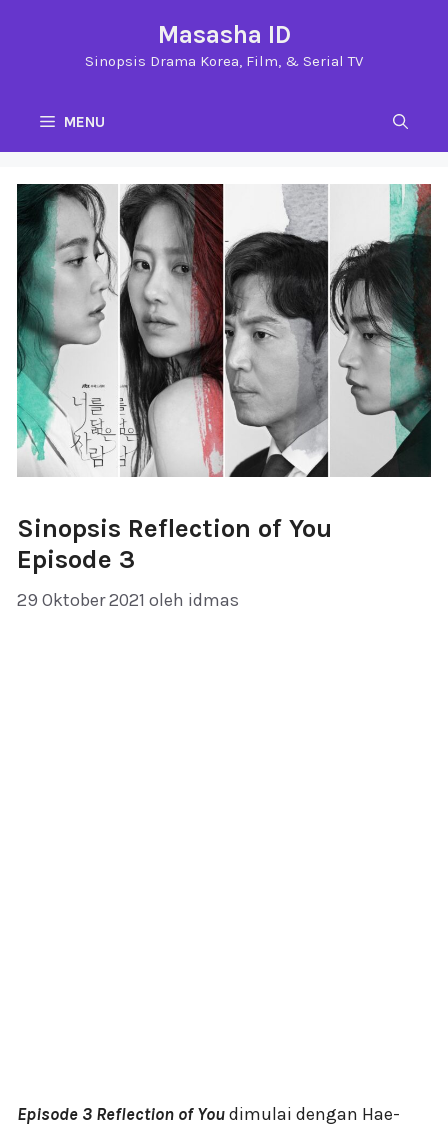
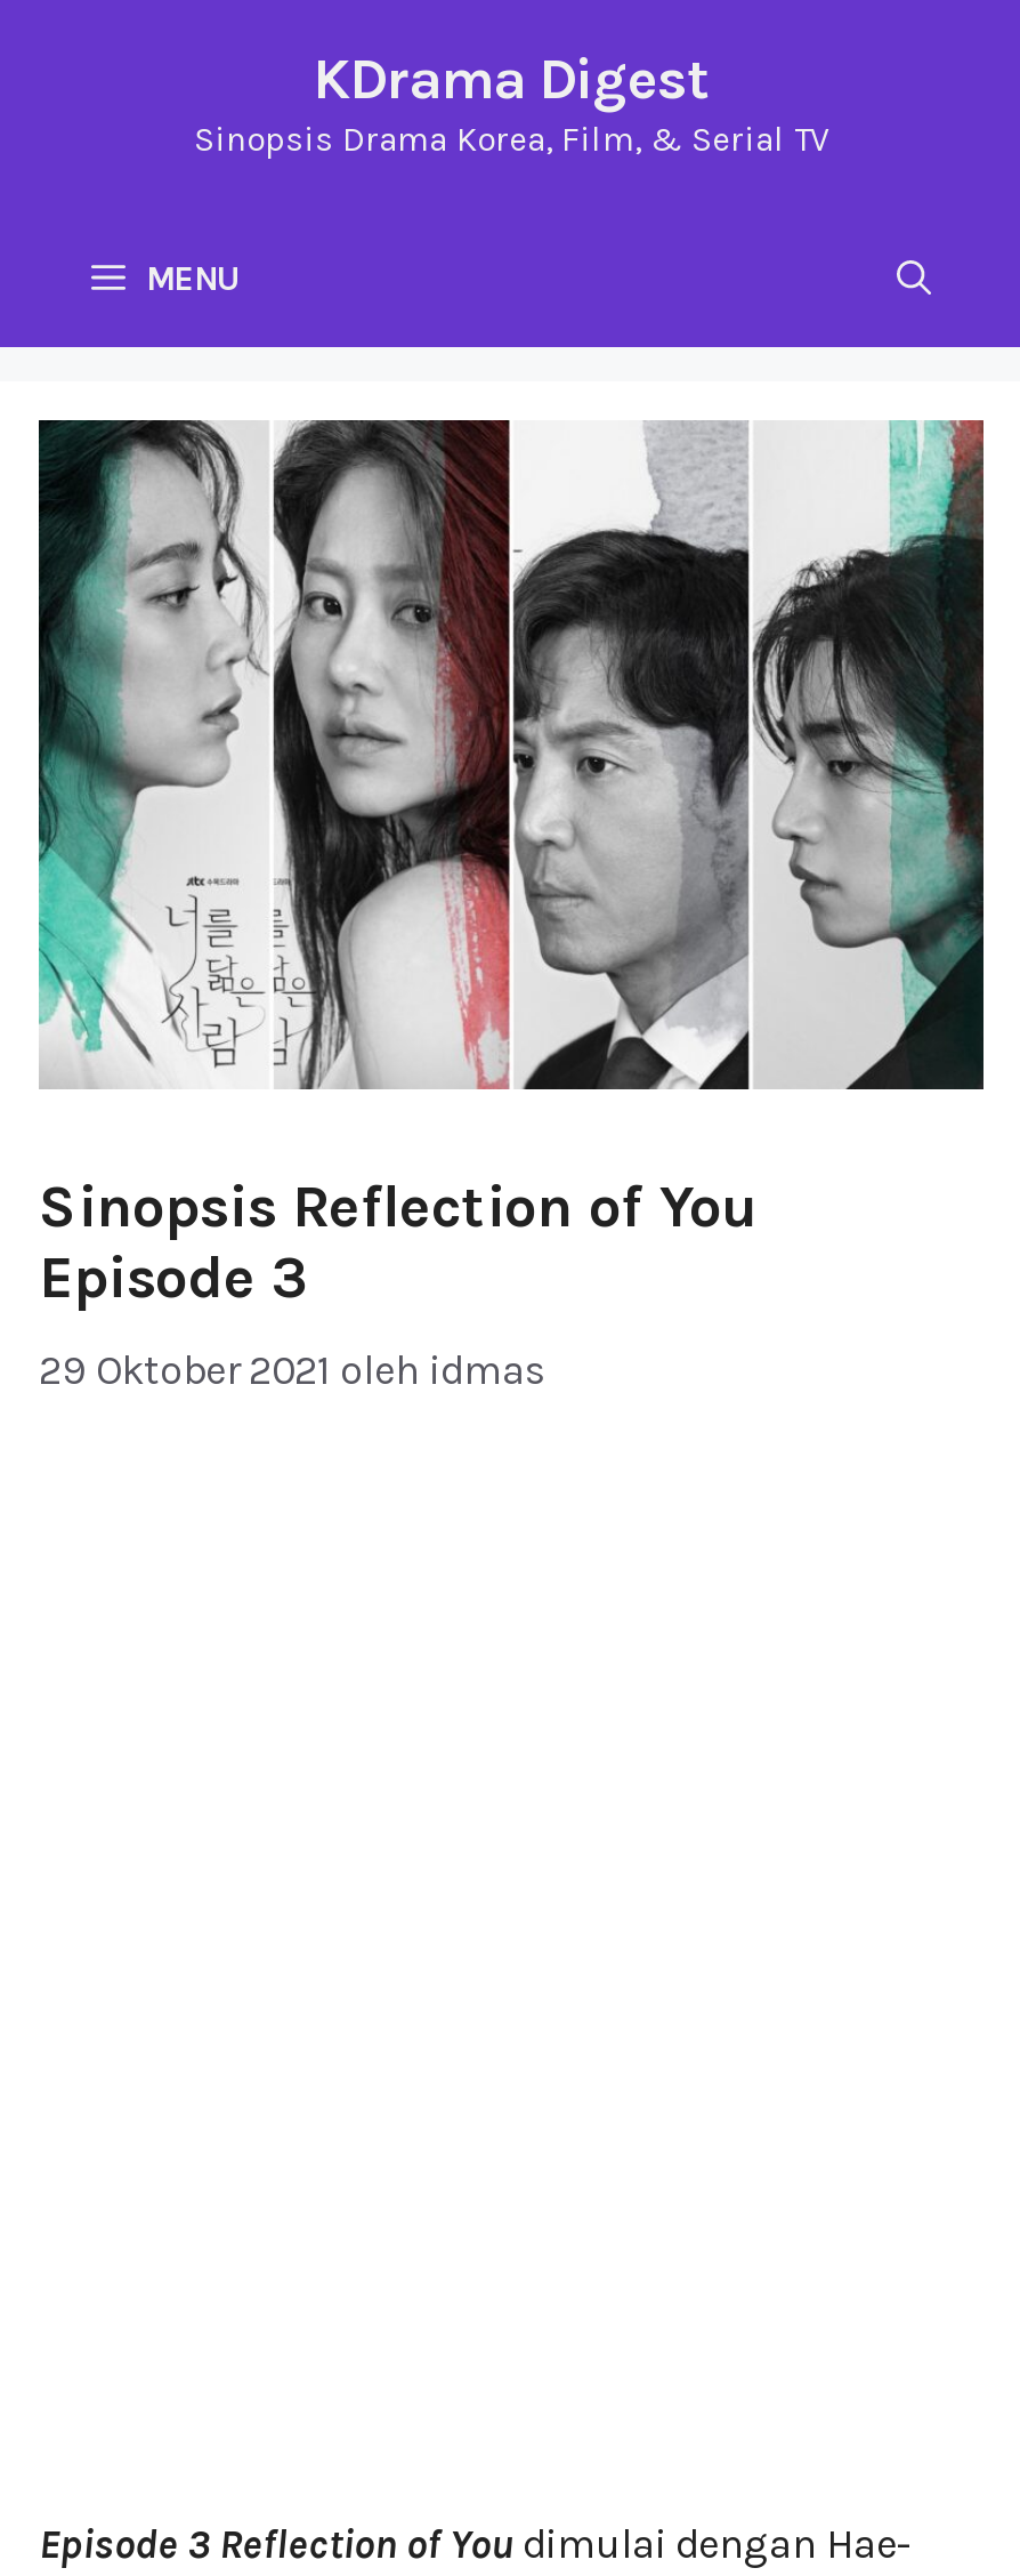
- Masasha ID
+ KDrama Digest
